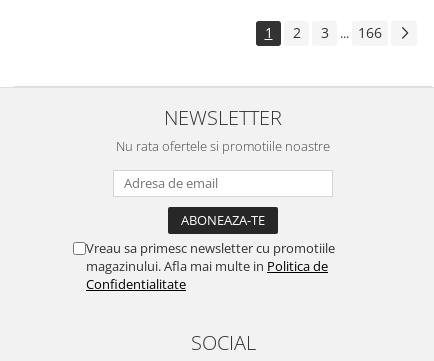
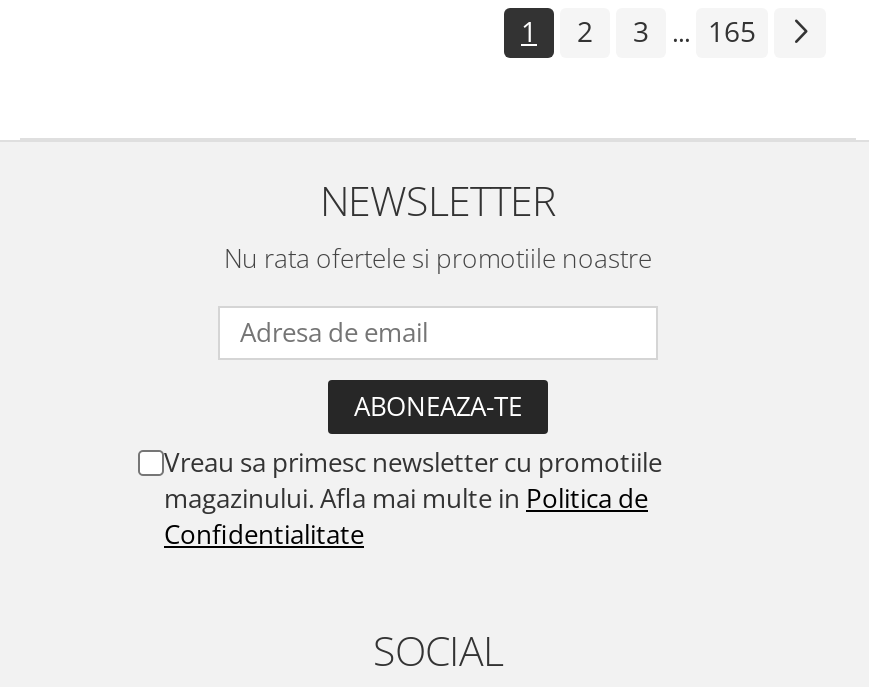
- 1 2 3 ... 166
+ 1 2 3 ... 165
